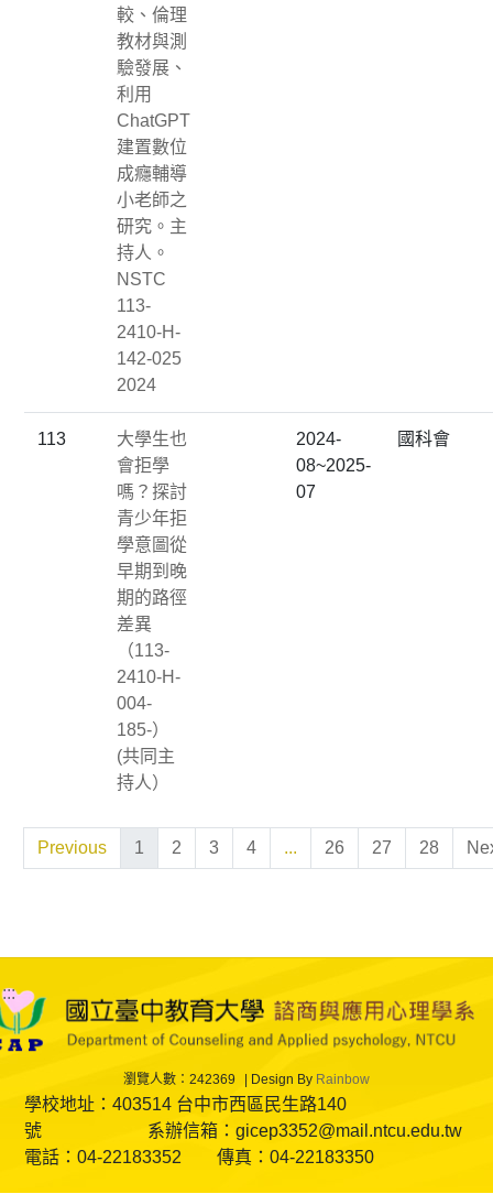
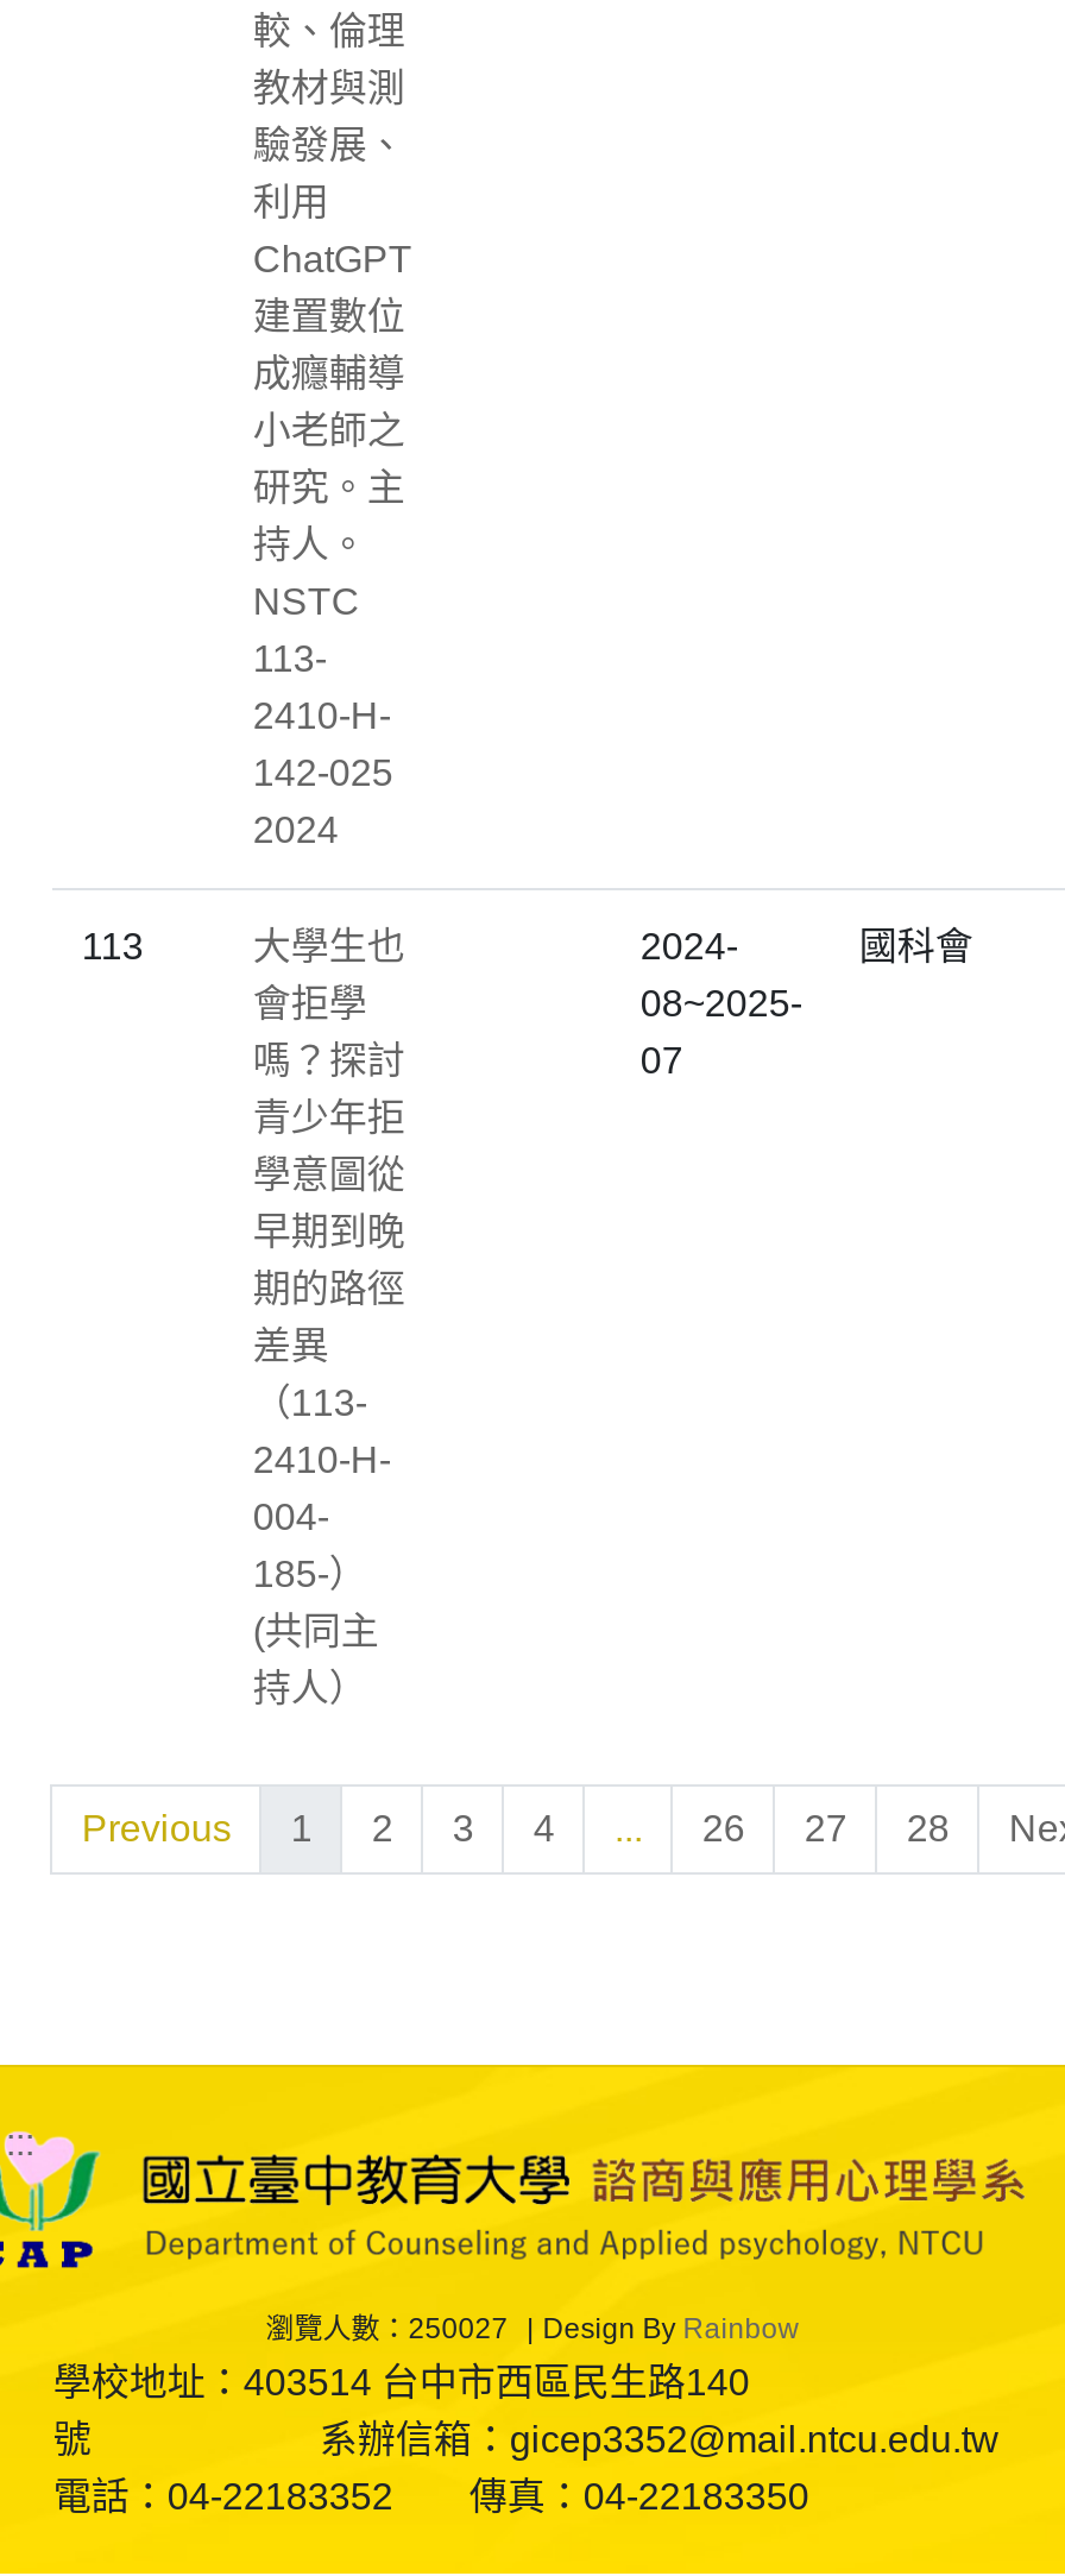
- 瀏覽人數：242369 Design By Rainbow
+ 瀏覽人數：250027 Design By Rainbow
